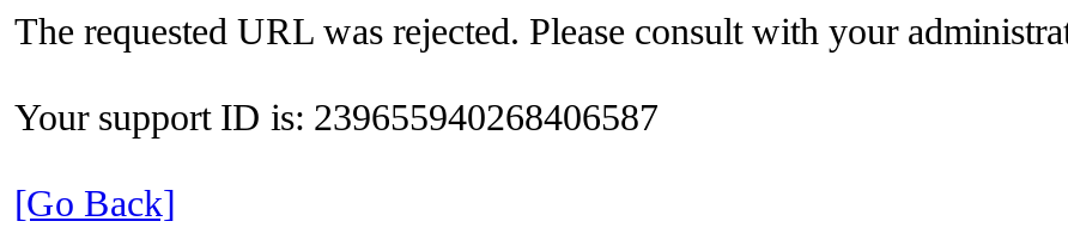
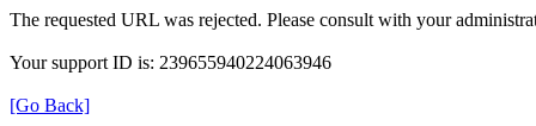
- Your support ID is: 239655940268406587
+ Your support ID is: 239655940224063946
